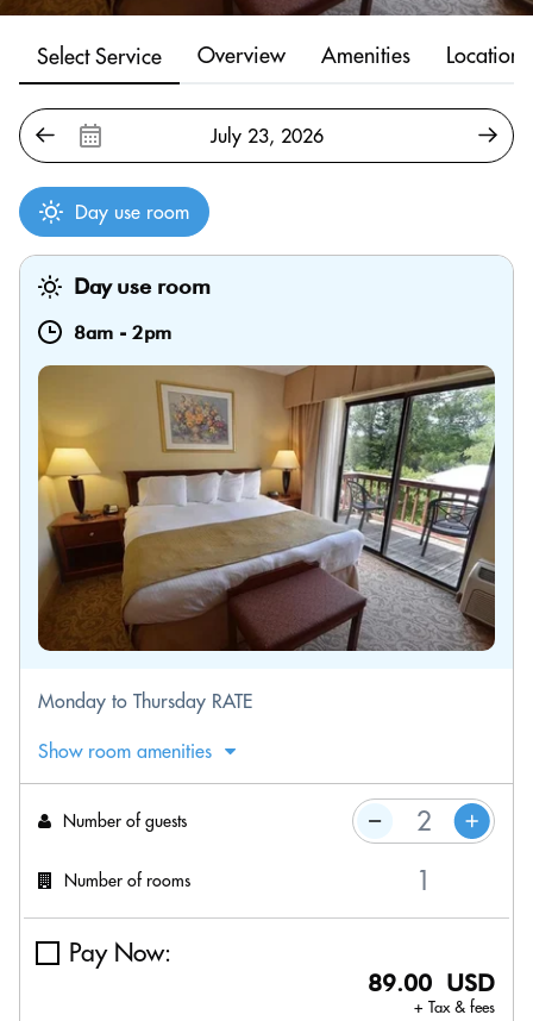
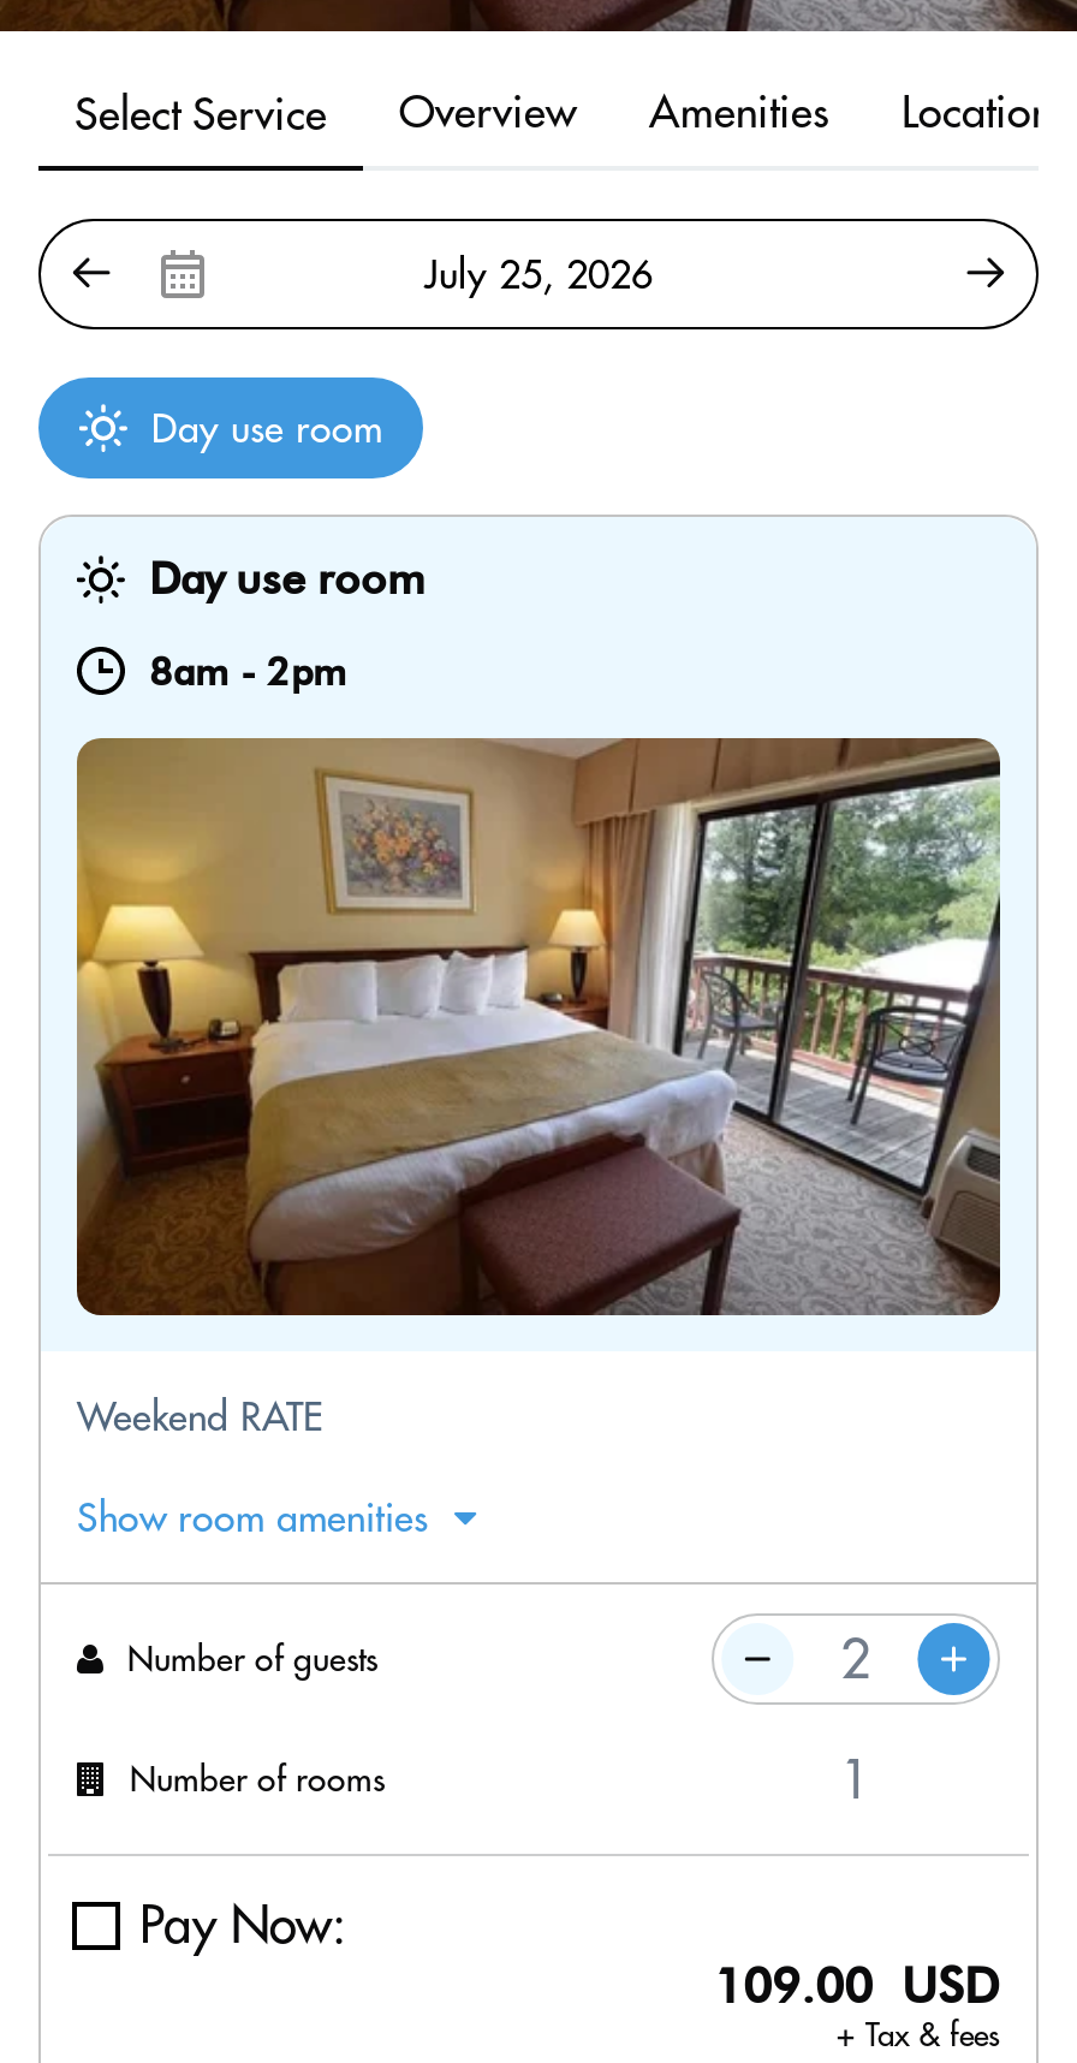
- Monday to Thursday RATE
+ Weekend RATE

- 89.00 USD
+ 109.00 USD
